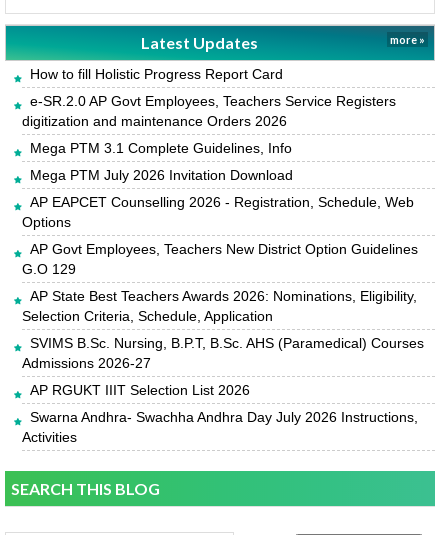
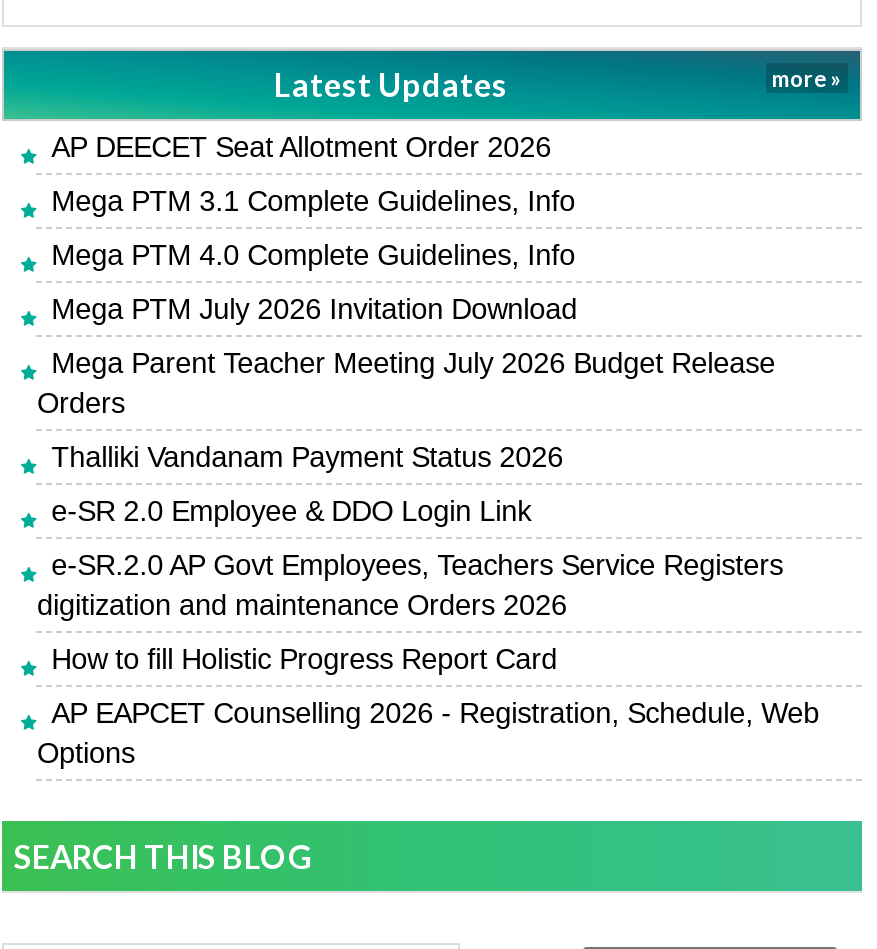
+ AP DEECET Seat Allotment Order 2026
+ Mega PTM 4.0 Complete Guidelines, Info
+ Mega Parent Teacher Meeting July 2026 Budget Release
+ Orders
+ Thalliki Vandanam Payment Status 2026
+ e-SR 2.0 Employee & DDO Login Link

moved down: How to fill Holistic Progress Report Card

moved down: e-SR.2.0 AP Govt Employees, Teachers Service Registers | digitization and maintenance Orders 2026

moved up: Mega PTM 3.1 Complete Guidelines, Info | Mega PTM July 2026 Invitation Download

moved down: AP EAPCET Counselling 2026 - Registration, Schedule, Web | Options

- AP Govt Employees, Teachers New District Option Guidelines
- G.O 129
- AP State Best Teachers Awards 2026: Nominations, Eligibility,
- Selection Criteria, Schedule, Application
- SVIMS B.Sc. Nursing, B.P.T, B.Sc. AHS (Paramedical) Courses
- Admissions 2026-27
- AP RGUKT IIIT Selection List 2026
- Swarna Andhra- Swachha Andhra Day July 2026 Instructions,
- Activities
